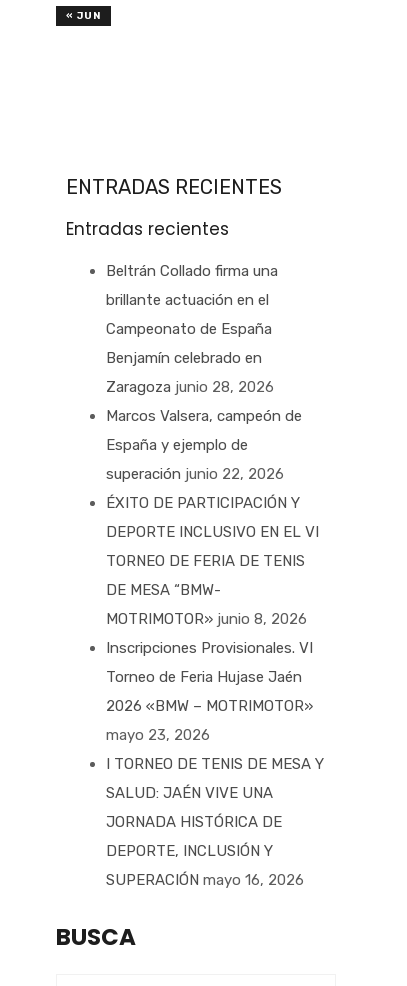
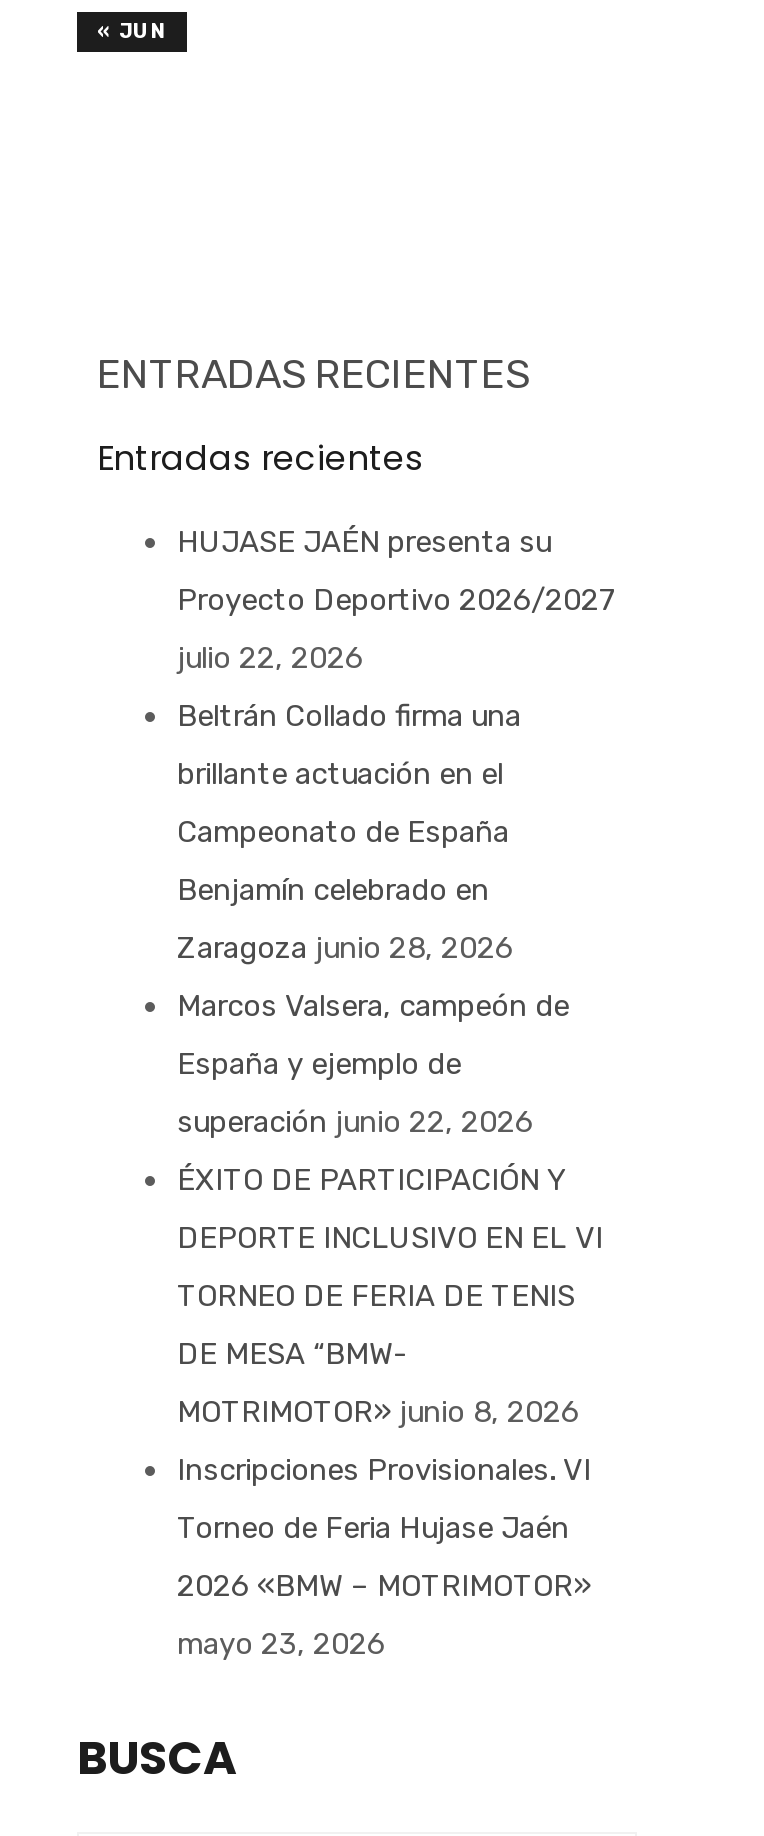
+ HUJASE JAÉN presenta su
+ Proyecto Deportivo 2026/2027
+ julio 22, 2026

moved down: Beltrán Collado firma una | brillante actuación en el | Campeonato de España | ... | 2026 «BMW – MOTRIMOTOR» | mayo 23, 2026

- I TORNEO DE TENIS DE MESA Y
- SALUD: JAÉN VIVE UNA
- JORNADA HISTÓRICA DE
- DEPORTE, INCLUSIÓN Y
- SUPERACIÓN mayo 16, 2026
